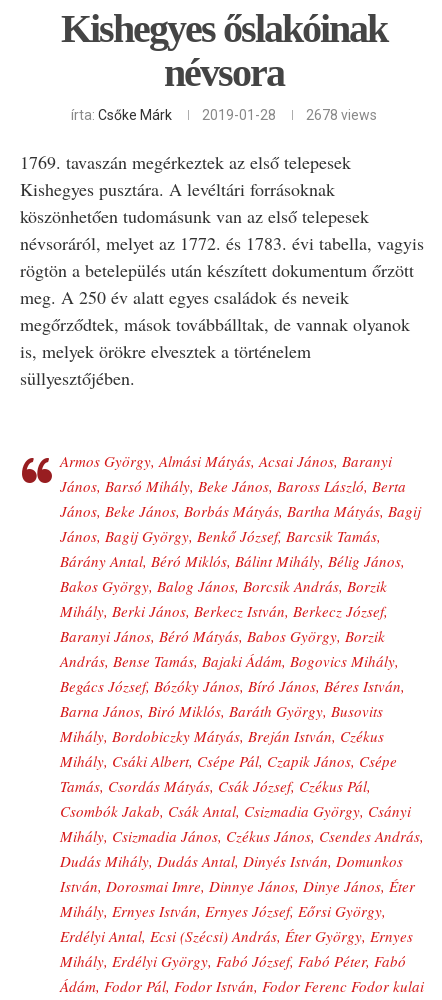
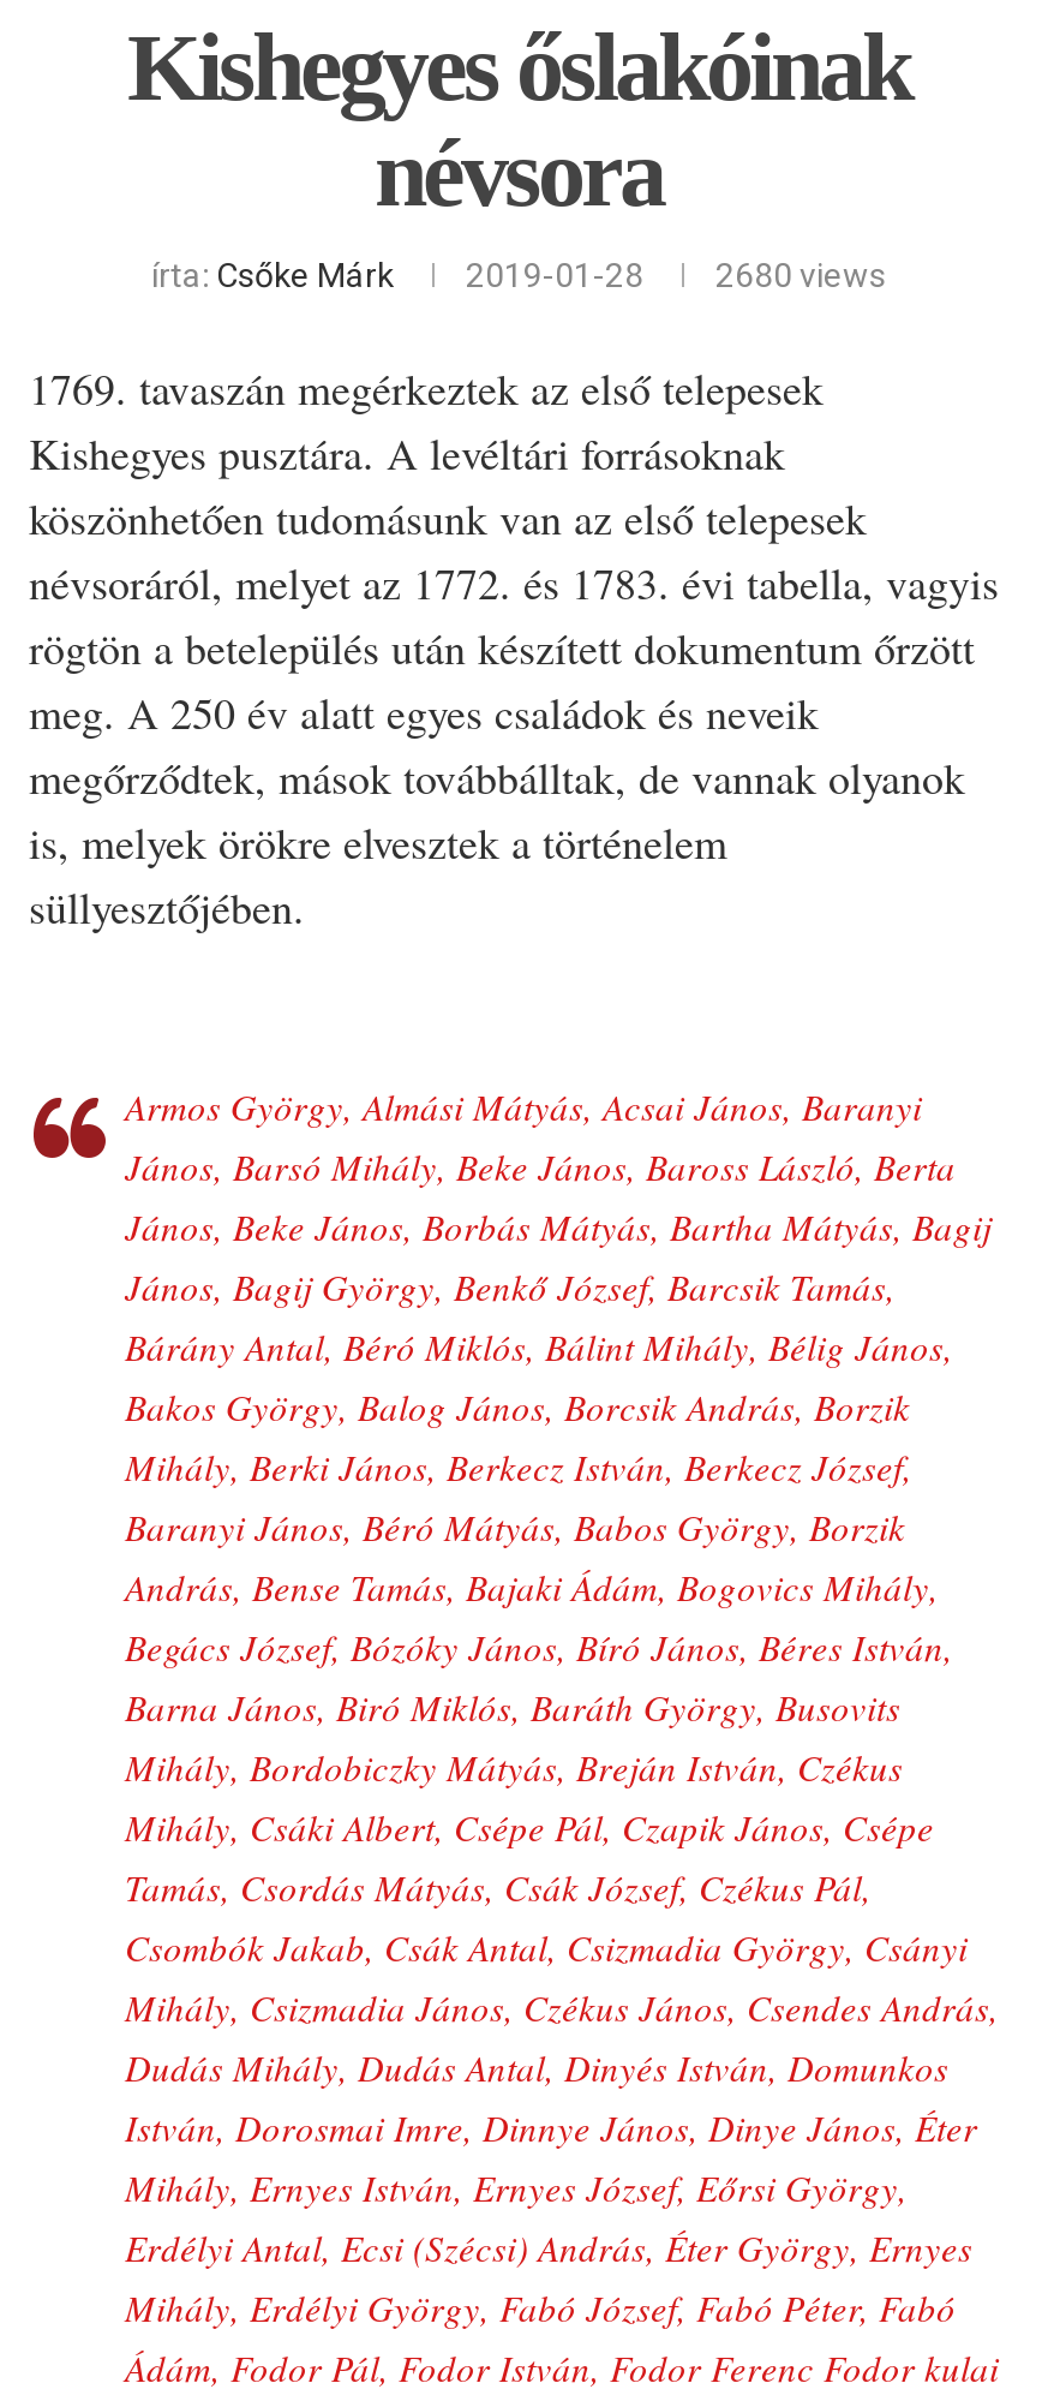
- írta: Csőke Márk 2019-01-28 2678 views
+ írta: Csőke Márk 2019-01-28 2680 views
